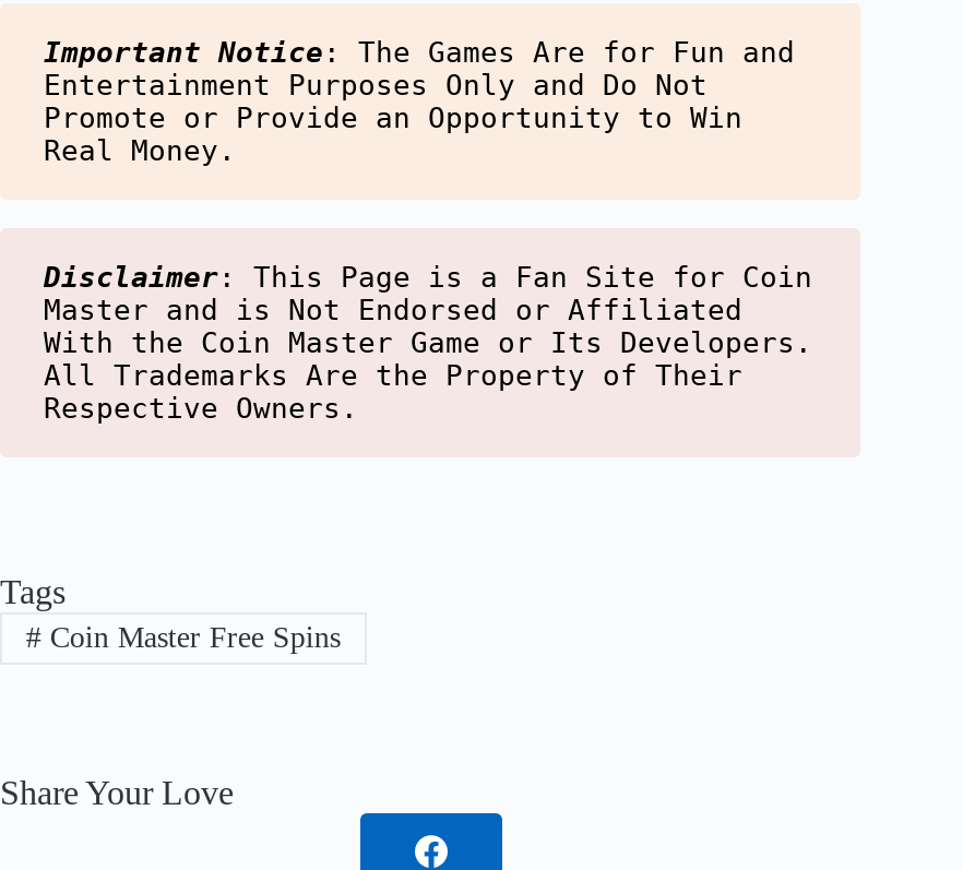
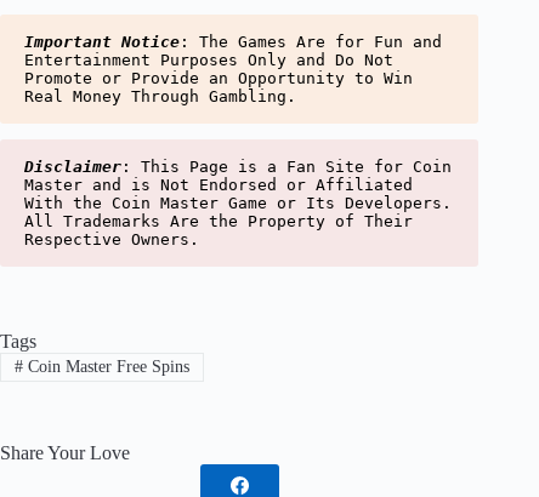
- Real Money.
+ Real Money Through Gambling.
